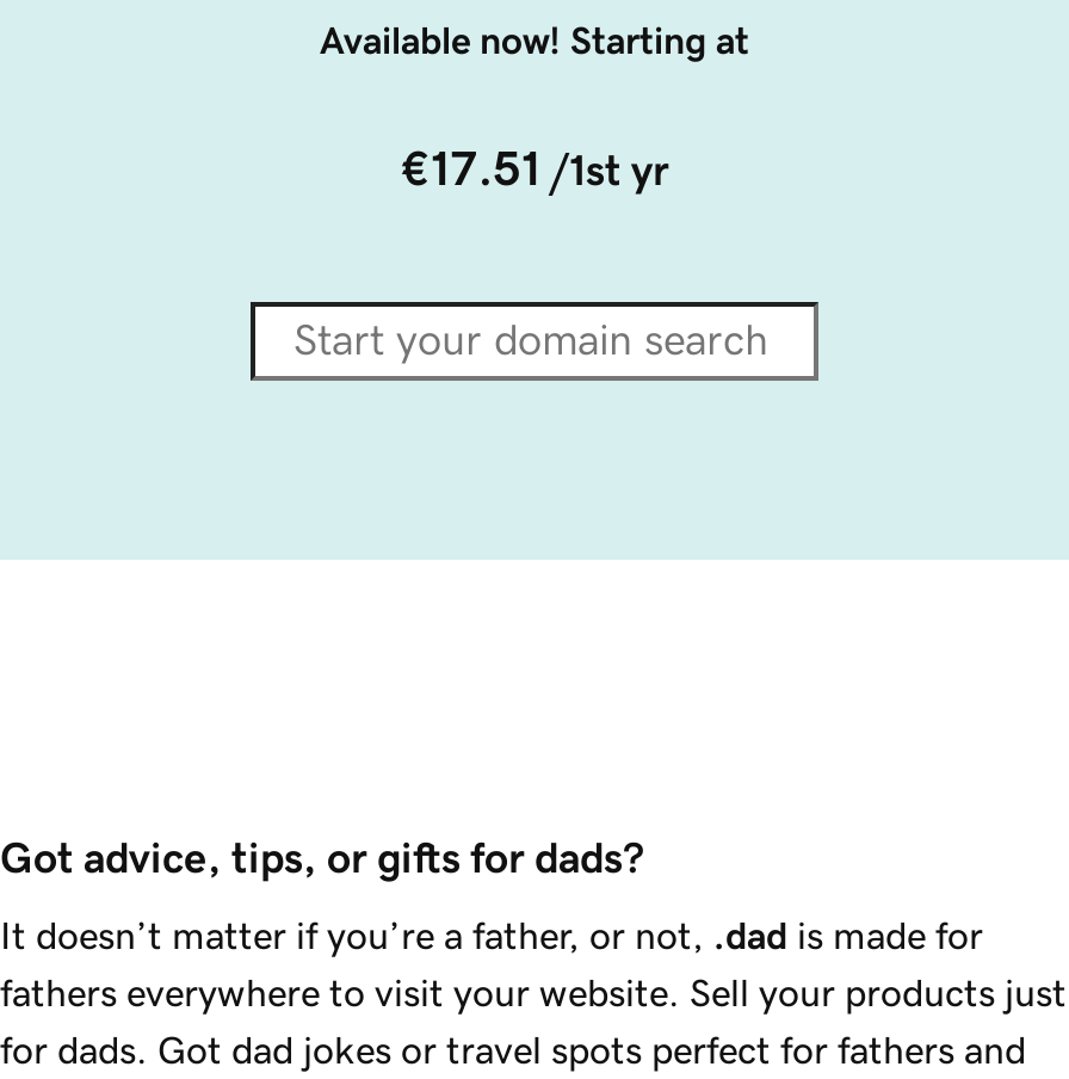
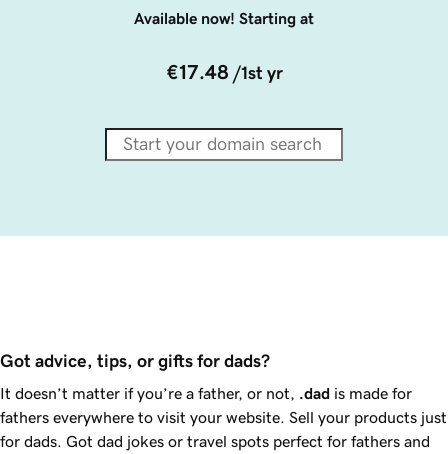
- €17.51 /1st yr
+ €17.48 /1st yr
